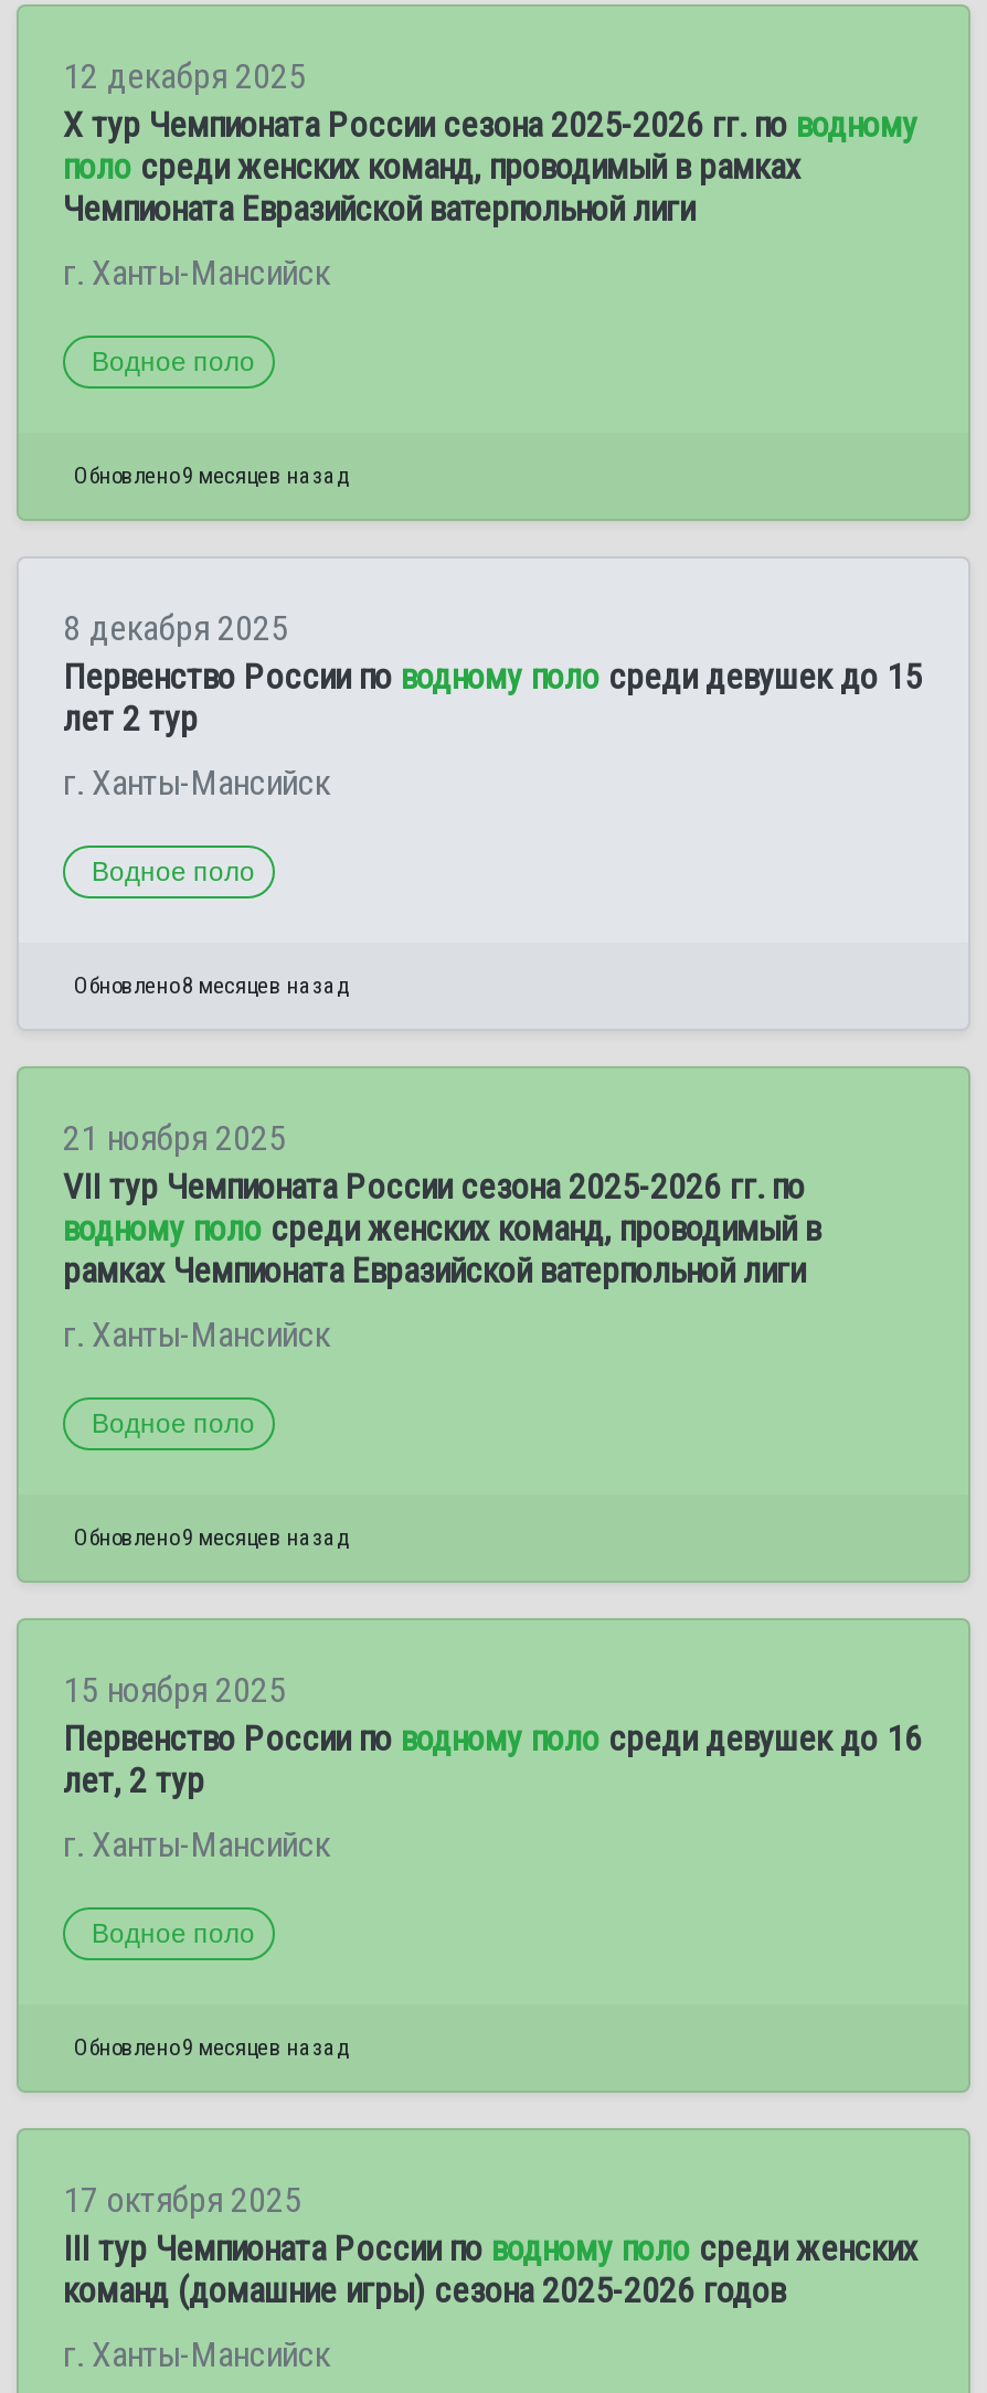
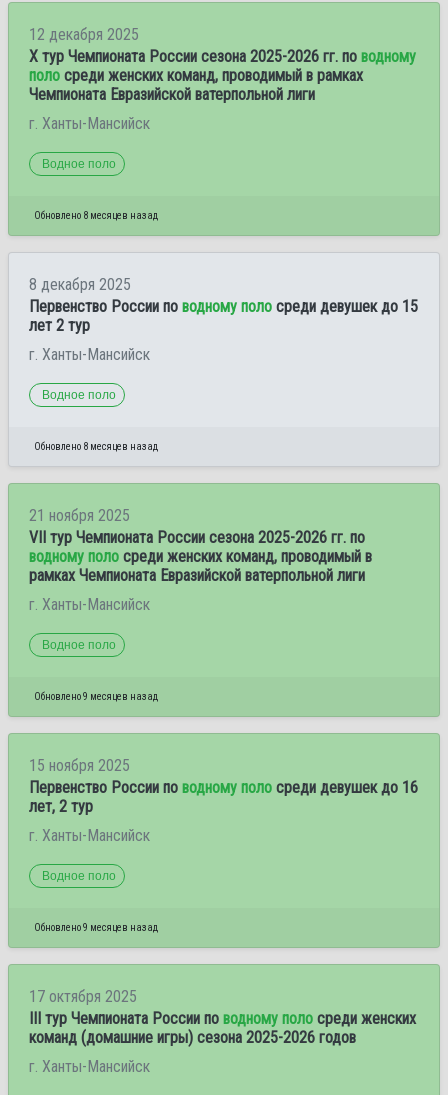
- Обновлено 9 месяцев назад
+ Обновлено 8 месяцев назад
